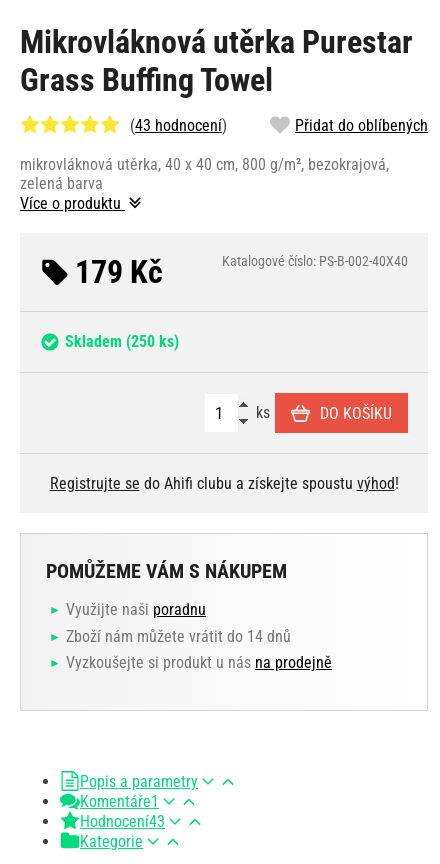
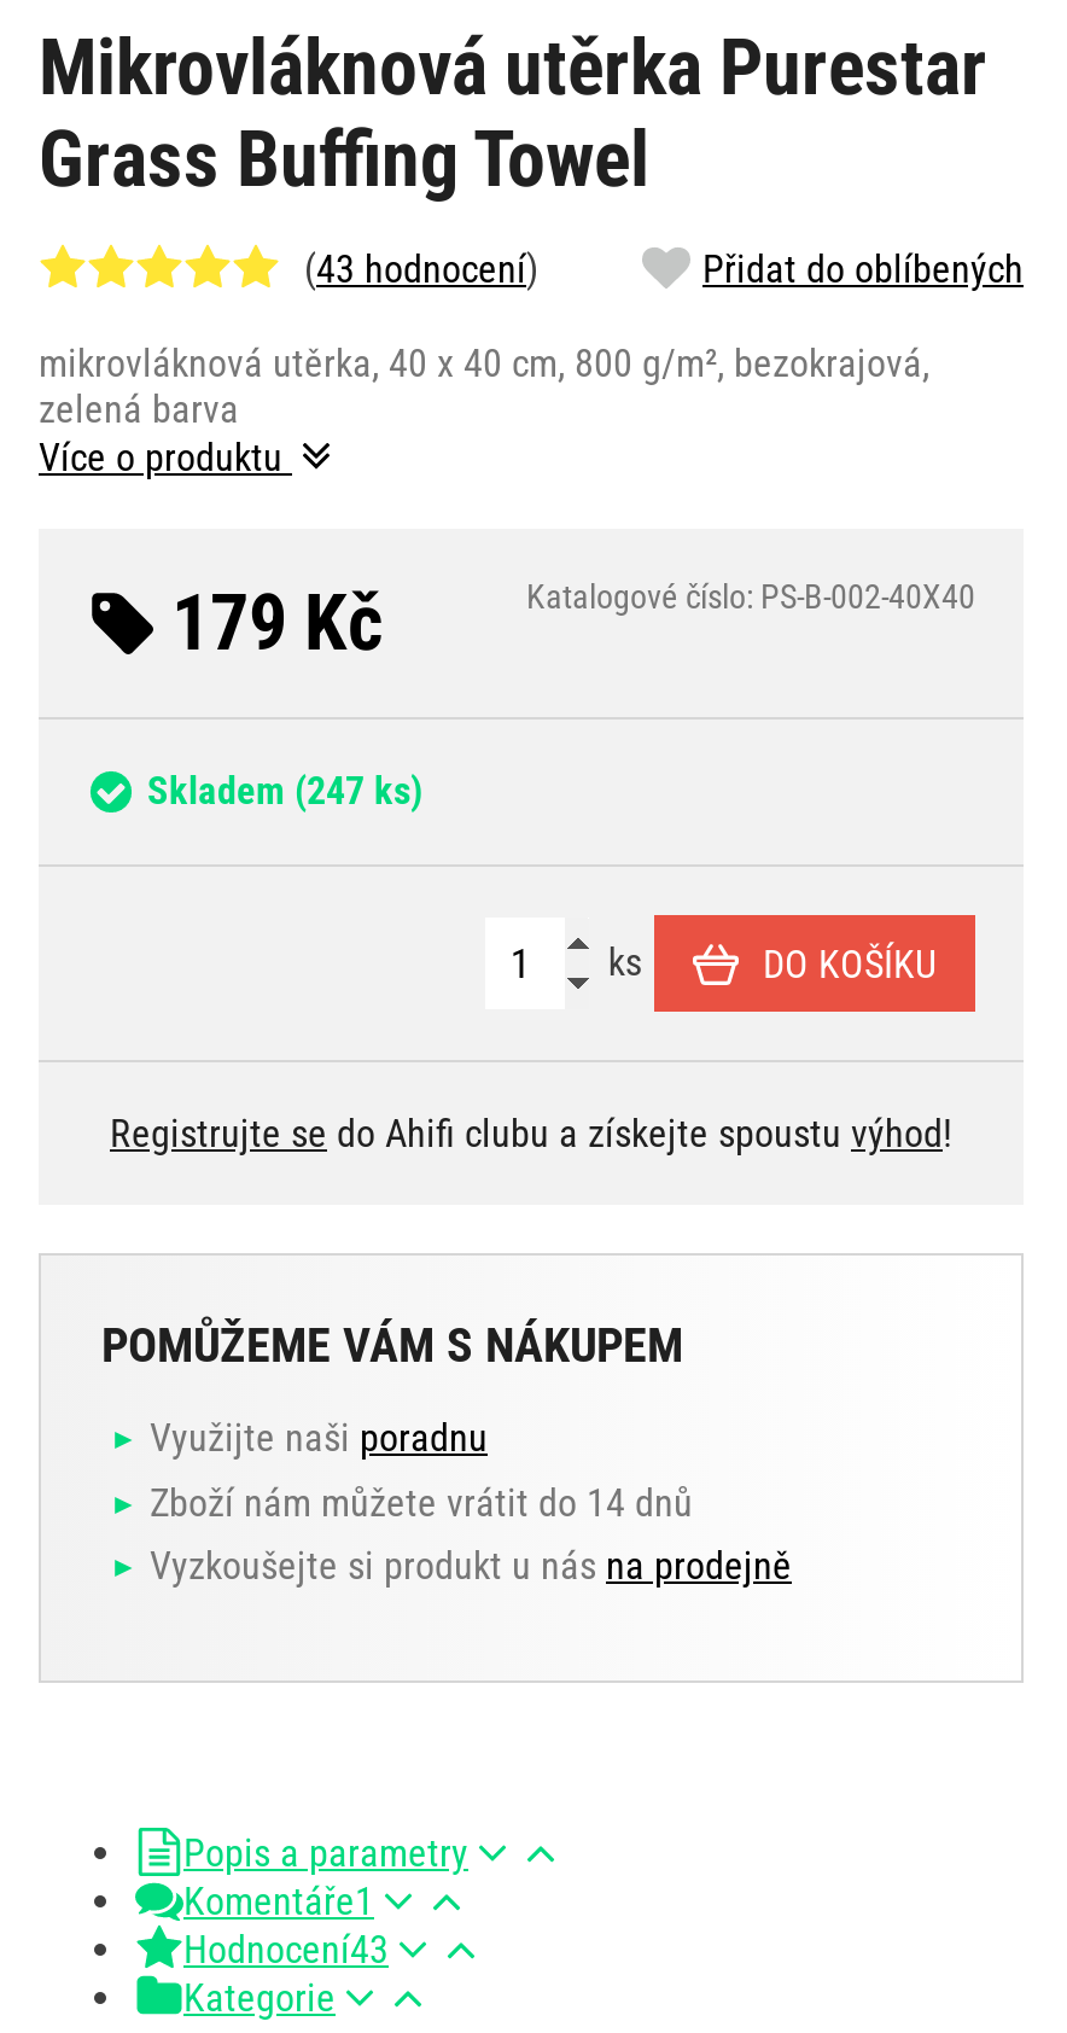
- Skladem (250 ks)
+ Skladem (247 ks)
